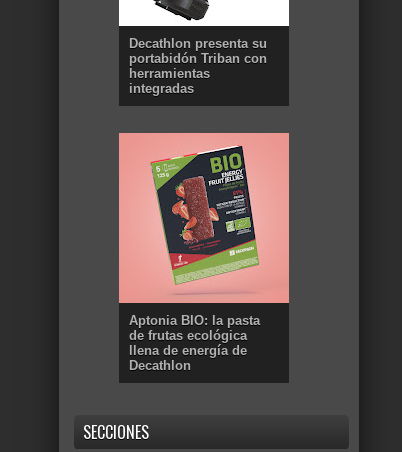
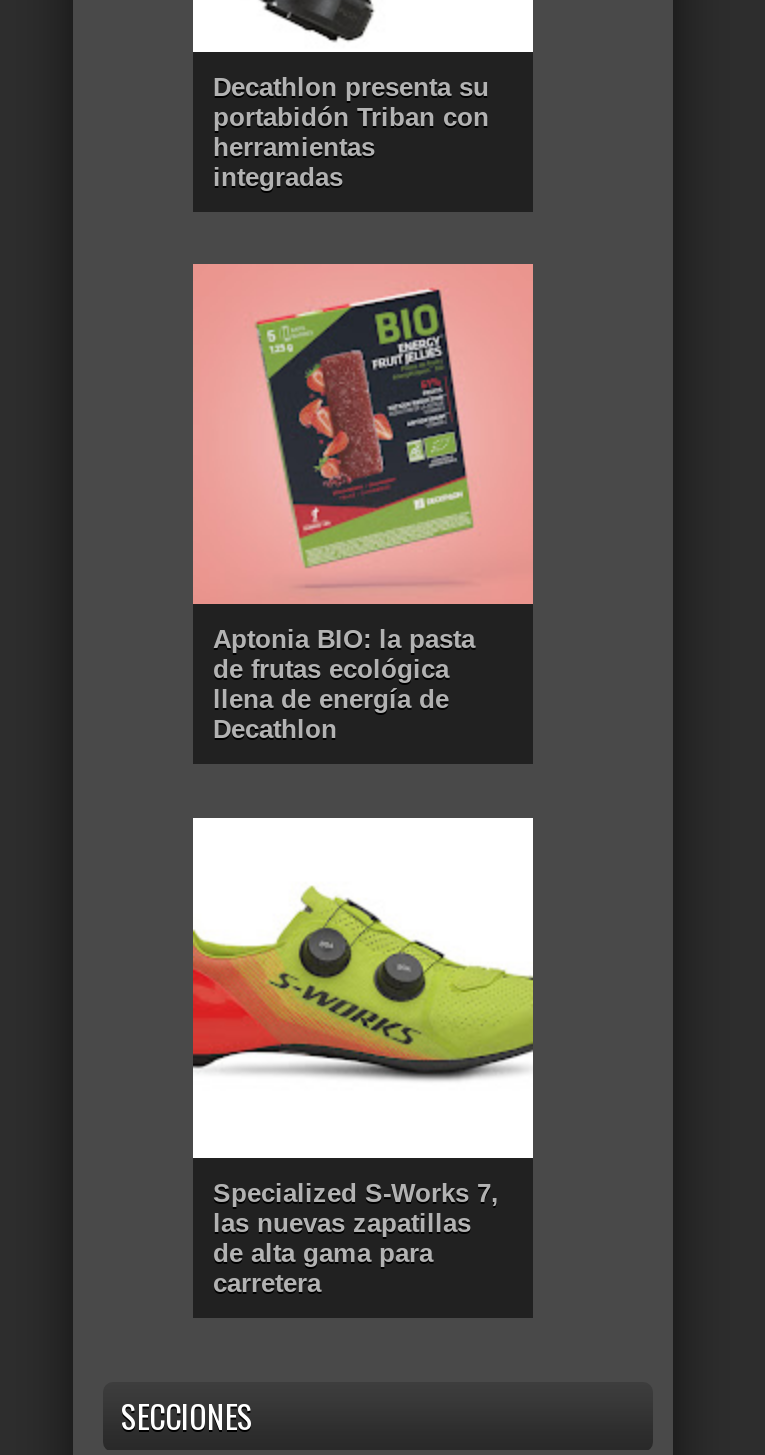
+ [image]
+ Specialized S-Works 7,
+ las nuevas zapatillas
+ de alta gama para
+ carretera
